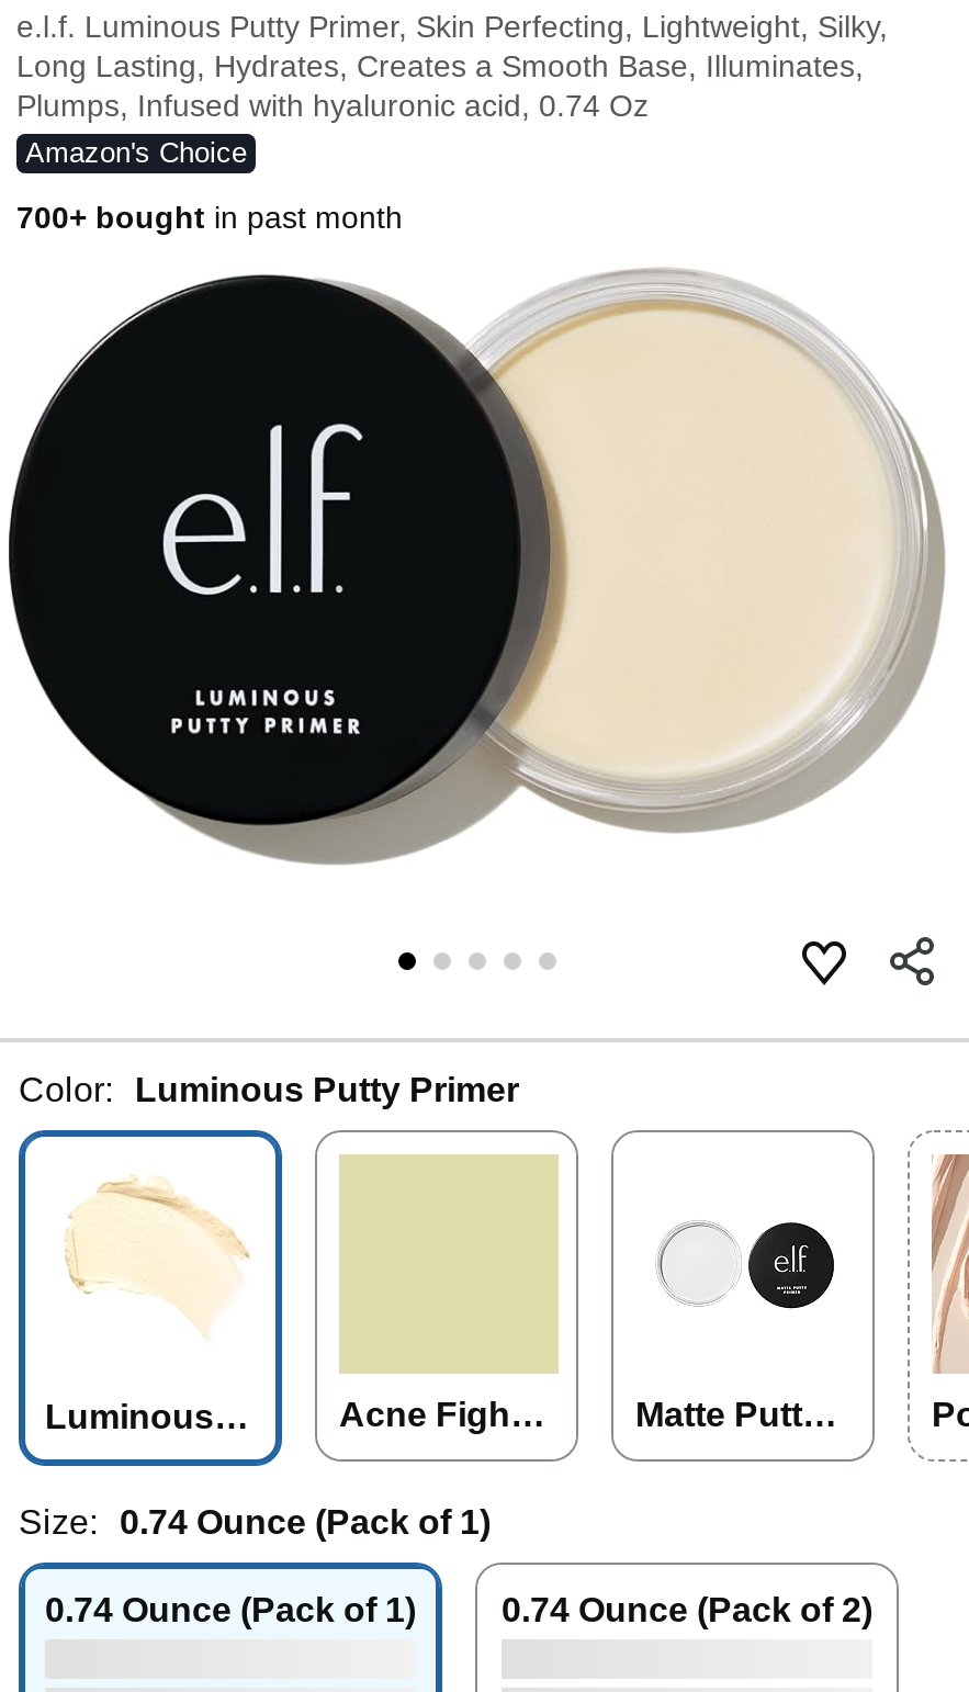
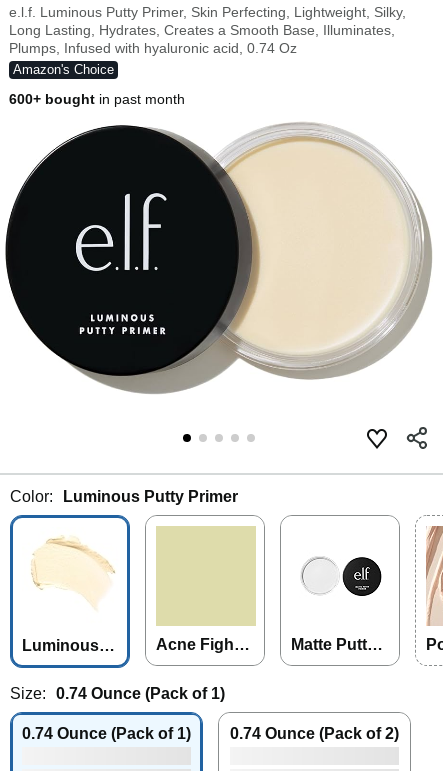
- 700+ bought in past month
+ 600+ bought in past month
